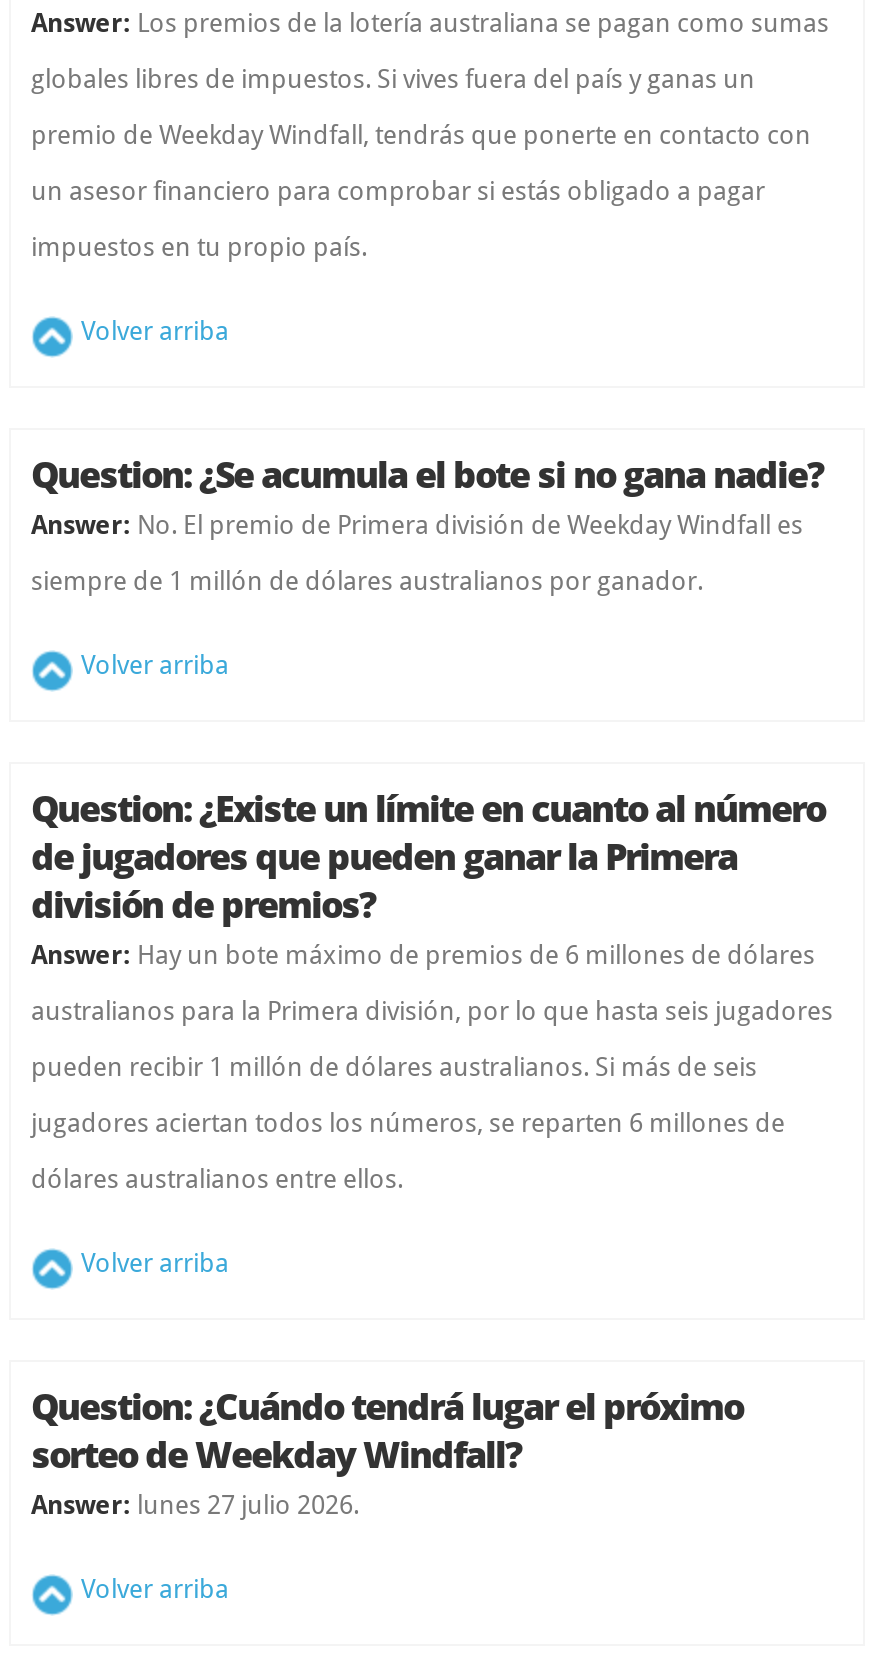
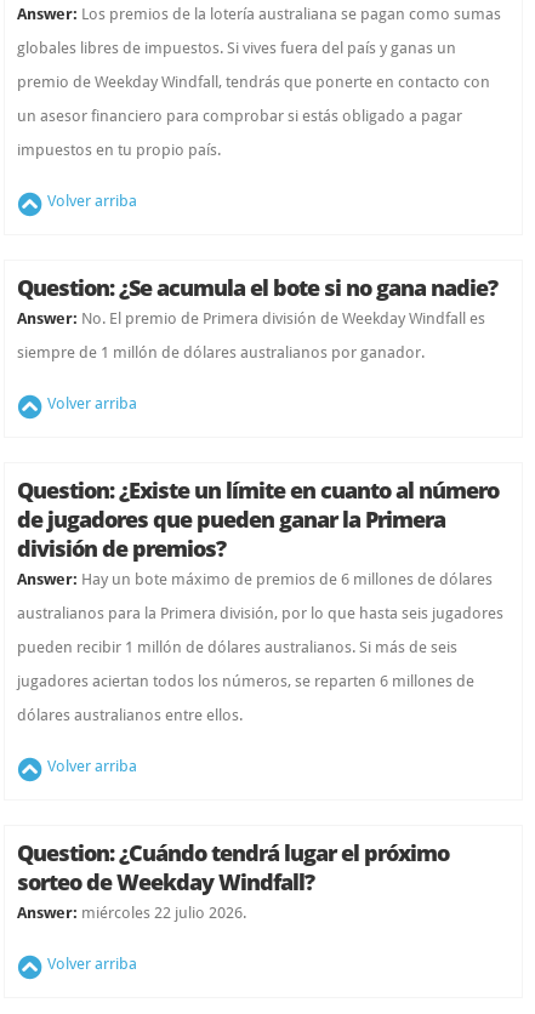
- Answer: lunes 27 julio 2026.
+ Answer: miércoles 22 julio 2026.
